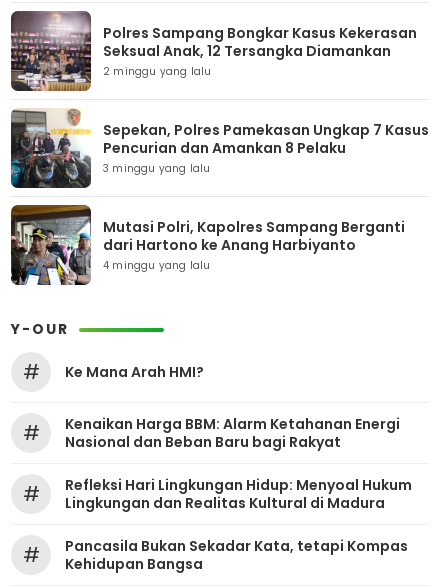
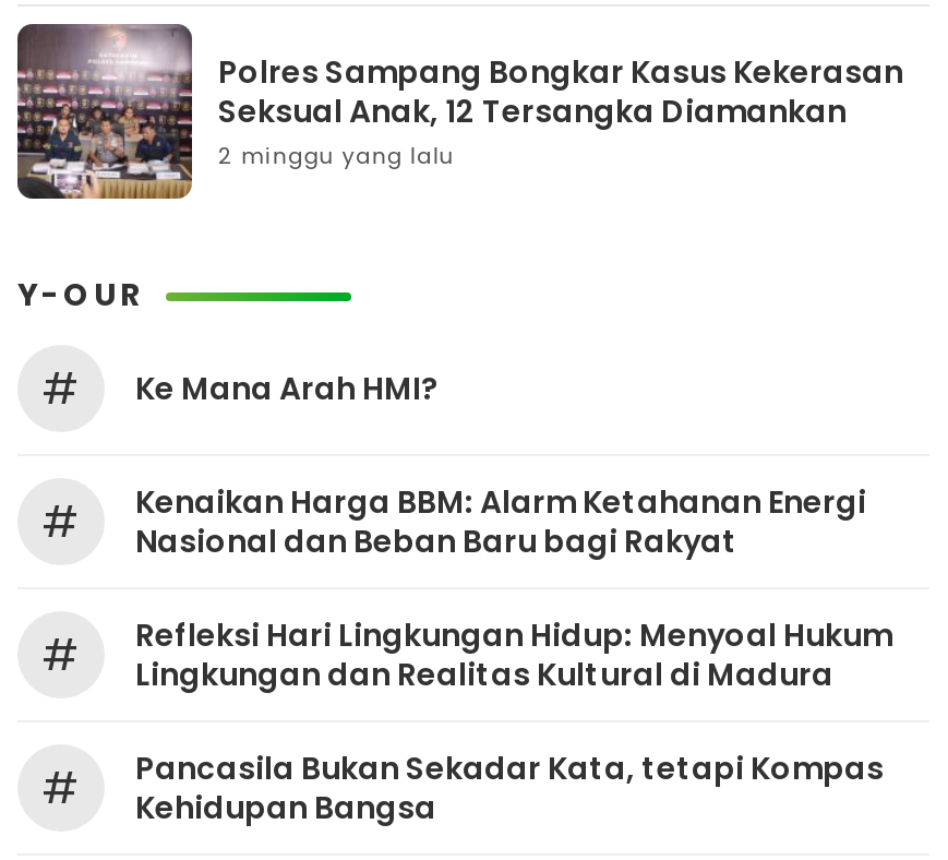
- [image]
- Sepekan, Polres Pamekasan Ungkap 7 Kasus
- Pencurian dan Amankan 8 Pelaku
- 3 minggu yang lalu
- Mutasi Polri, Kapolres Sampang Berganti
- dari Hartono ke Anang Harbiyanto
- 4 minggu yang lalu

- [image]
